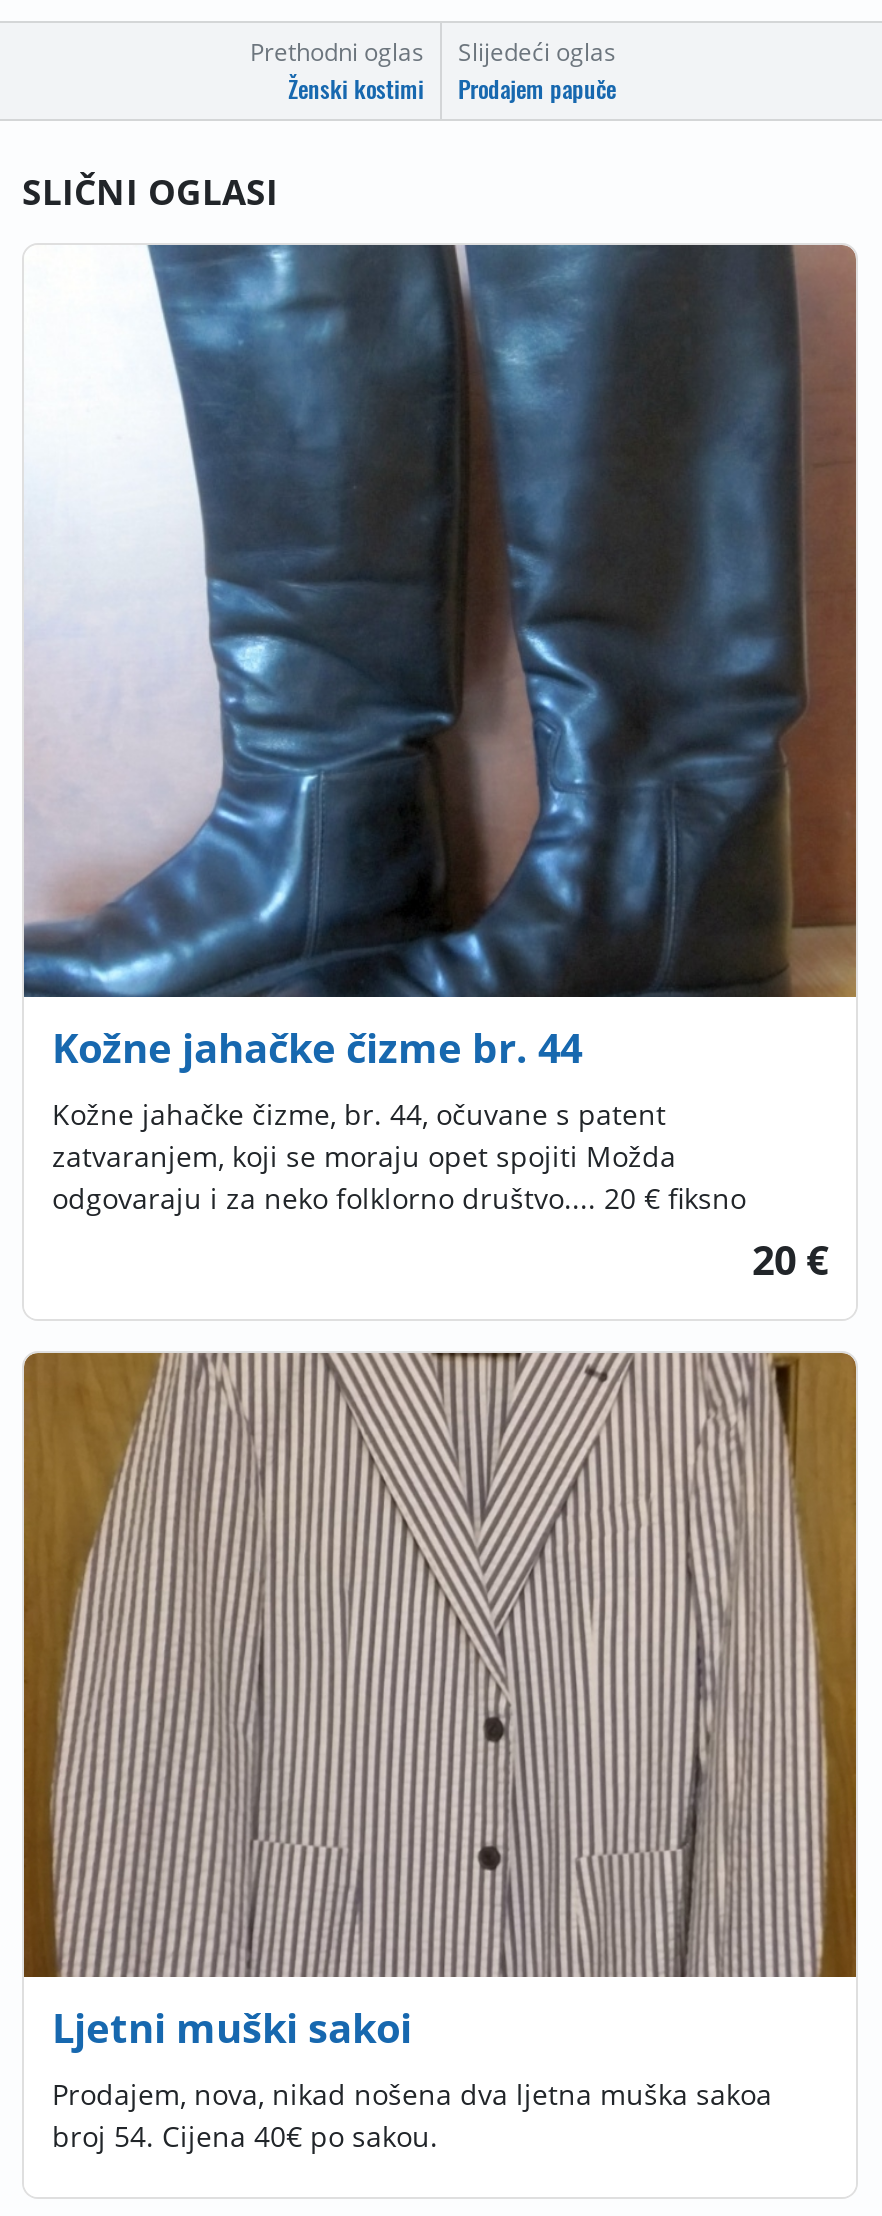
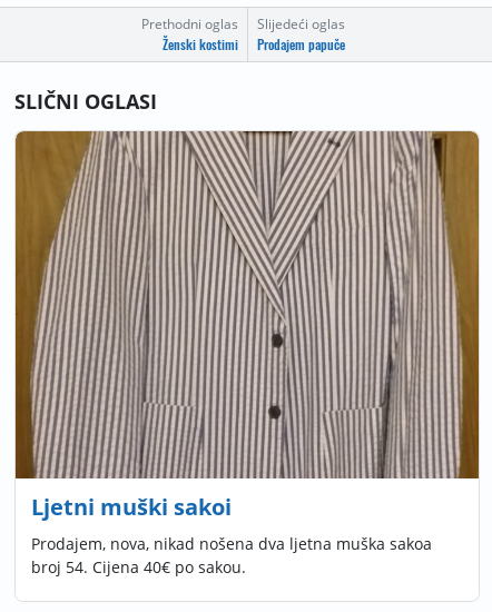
- [image]
- Kožne jahačke čizme br. 44
- Kožne jahačke čizme, br. 44, očuvane s patent
- zatvaranjem, koji se moraju opet spojiti Možda
- odgovaraju i za neko folklorno društvo.... 20 € fiksno
- 20 €
